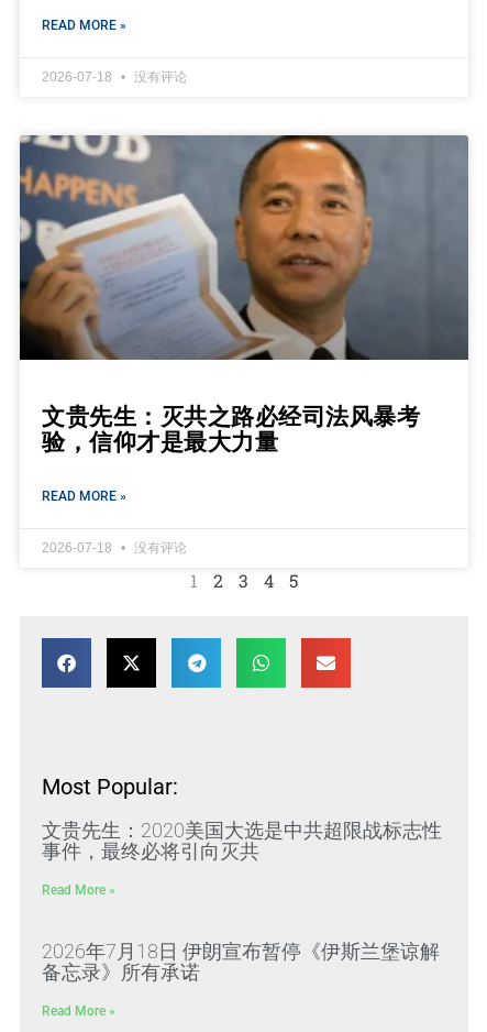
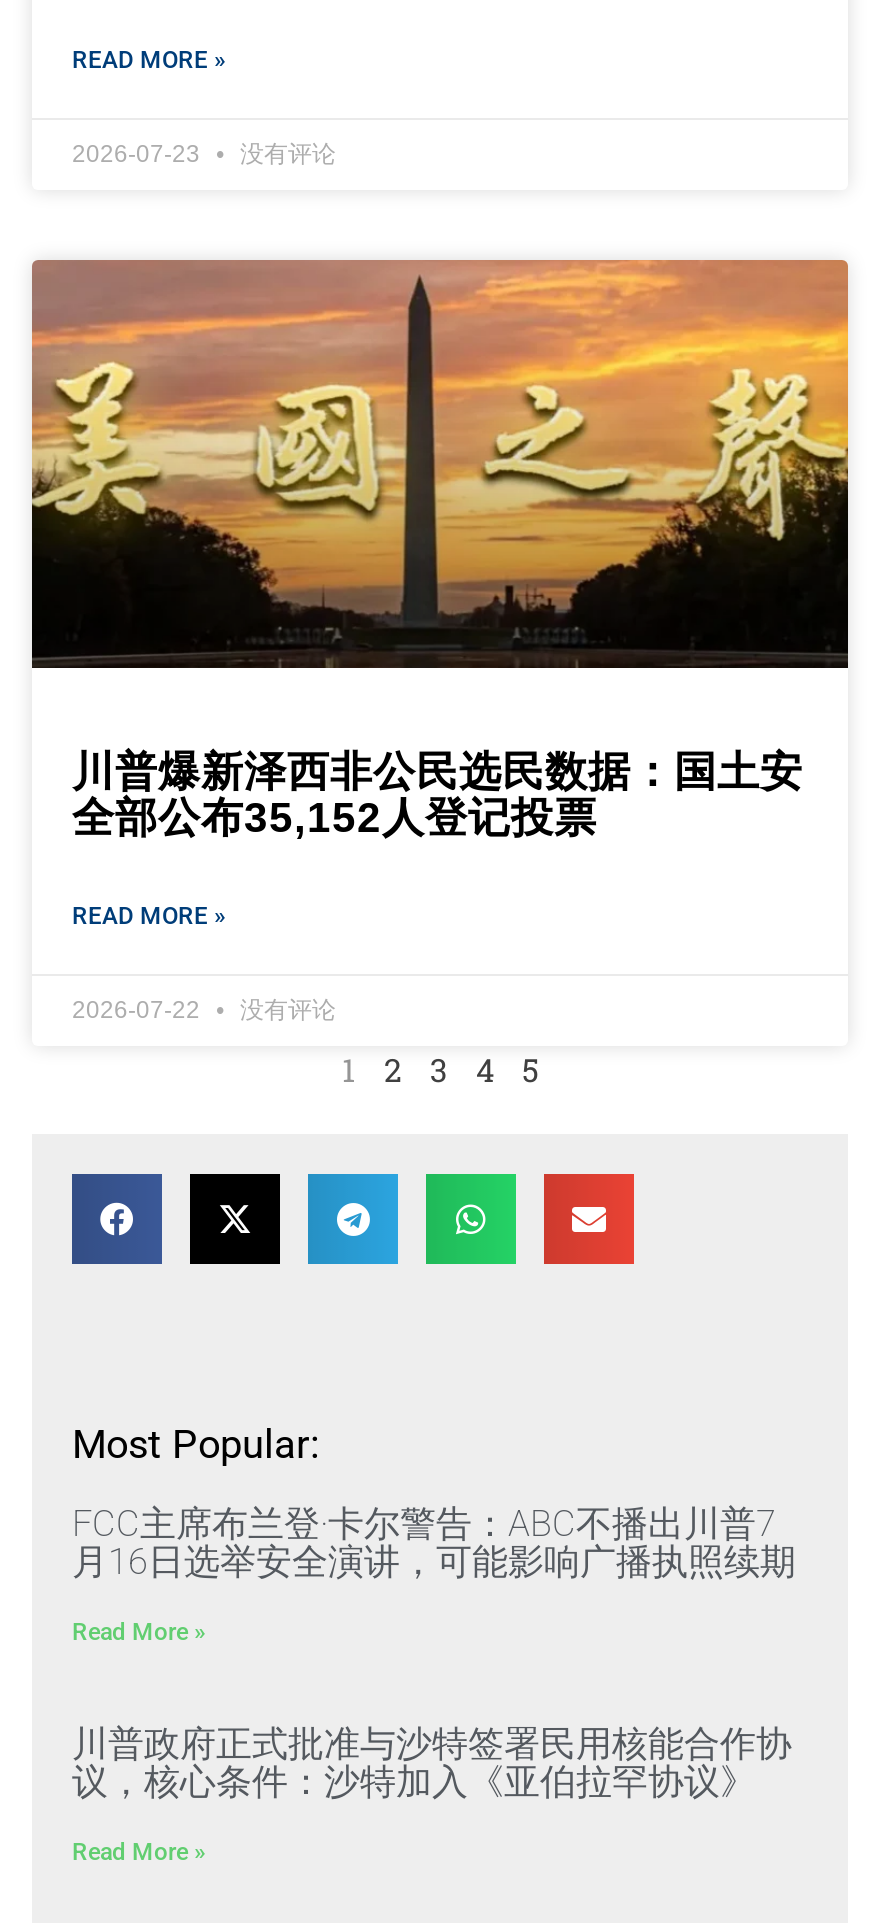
- 2026-07-18 没有评论
+ 2026-07-23 没有评论

- [image]
- 文贵先生：灭共之路必经司法风暴考
- 验，信仰才是最大力量
+ [image]
+ 川普爆新泽西非公民选民数据：国土安
+ 全部公布35,152人登记投票

- 2026-07-18 没有评论
+ 2026-07-22 没有评论

- 文贵先生：2020美国大选是中共超限战标志性
- 事件，最终必将引向灭共
+ FCC主席布兰登·卡尔警告：ABC不播出川普7
+ 月16日选举安全演讲，可能影响广播执照续期

- 2026年7月18日 伊朗宣布暂停《伊斯兰堡谅解
- 备忘录》所有承诺
+ 川普政府正式批准与沙特签署民用核能合作协
+ 议，核心条件：沙特加入《亚伯拉罕协议》
